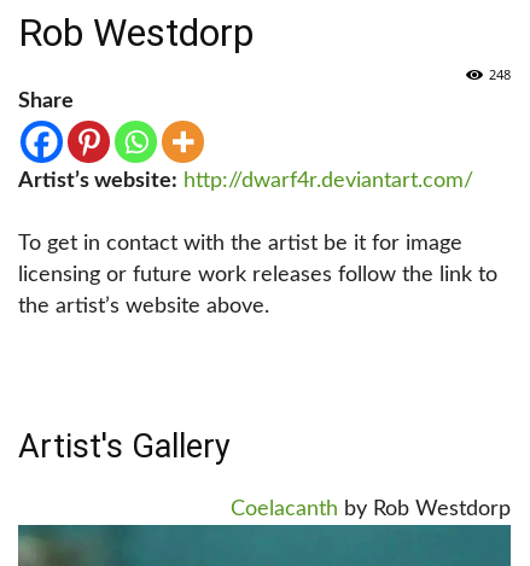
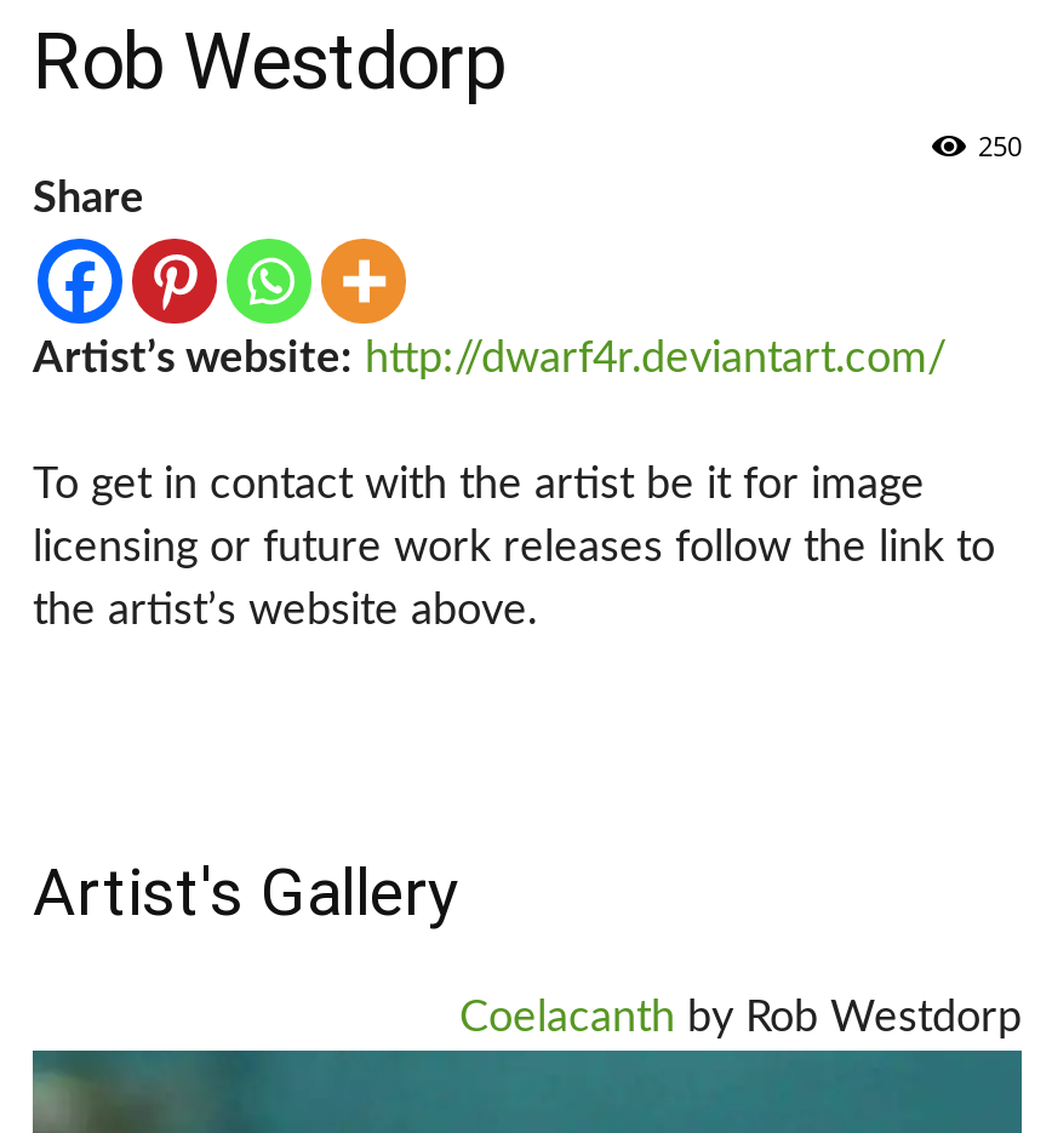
- 248
+ 250
